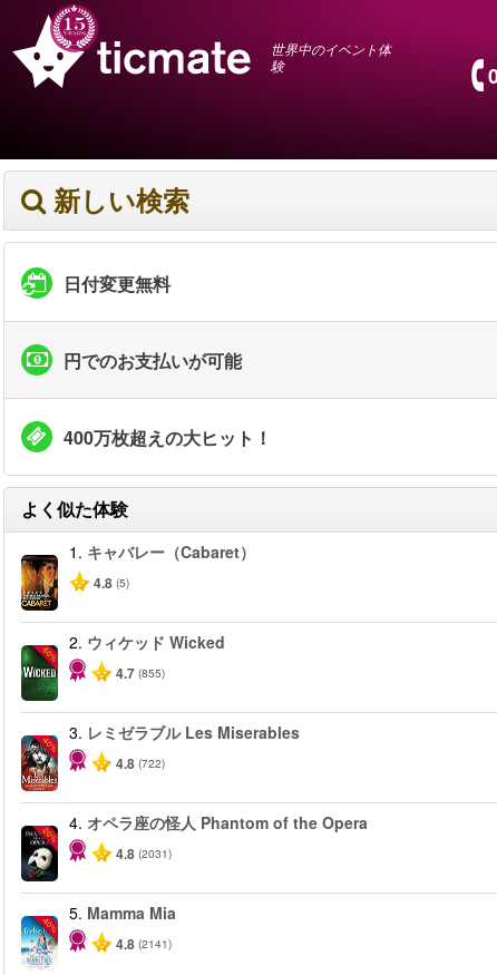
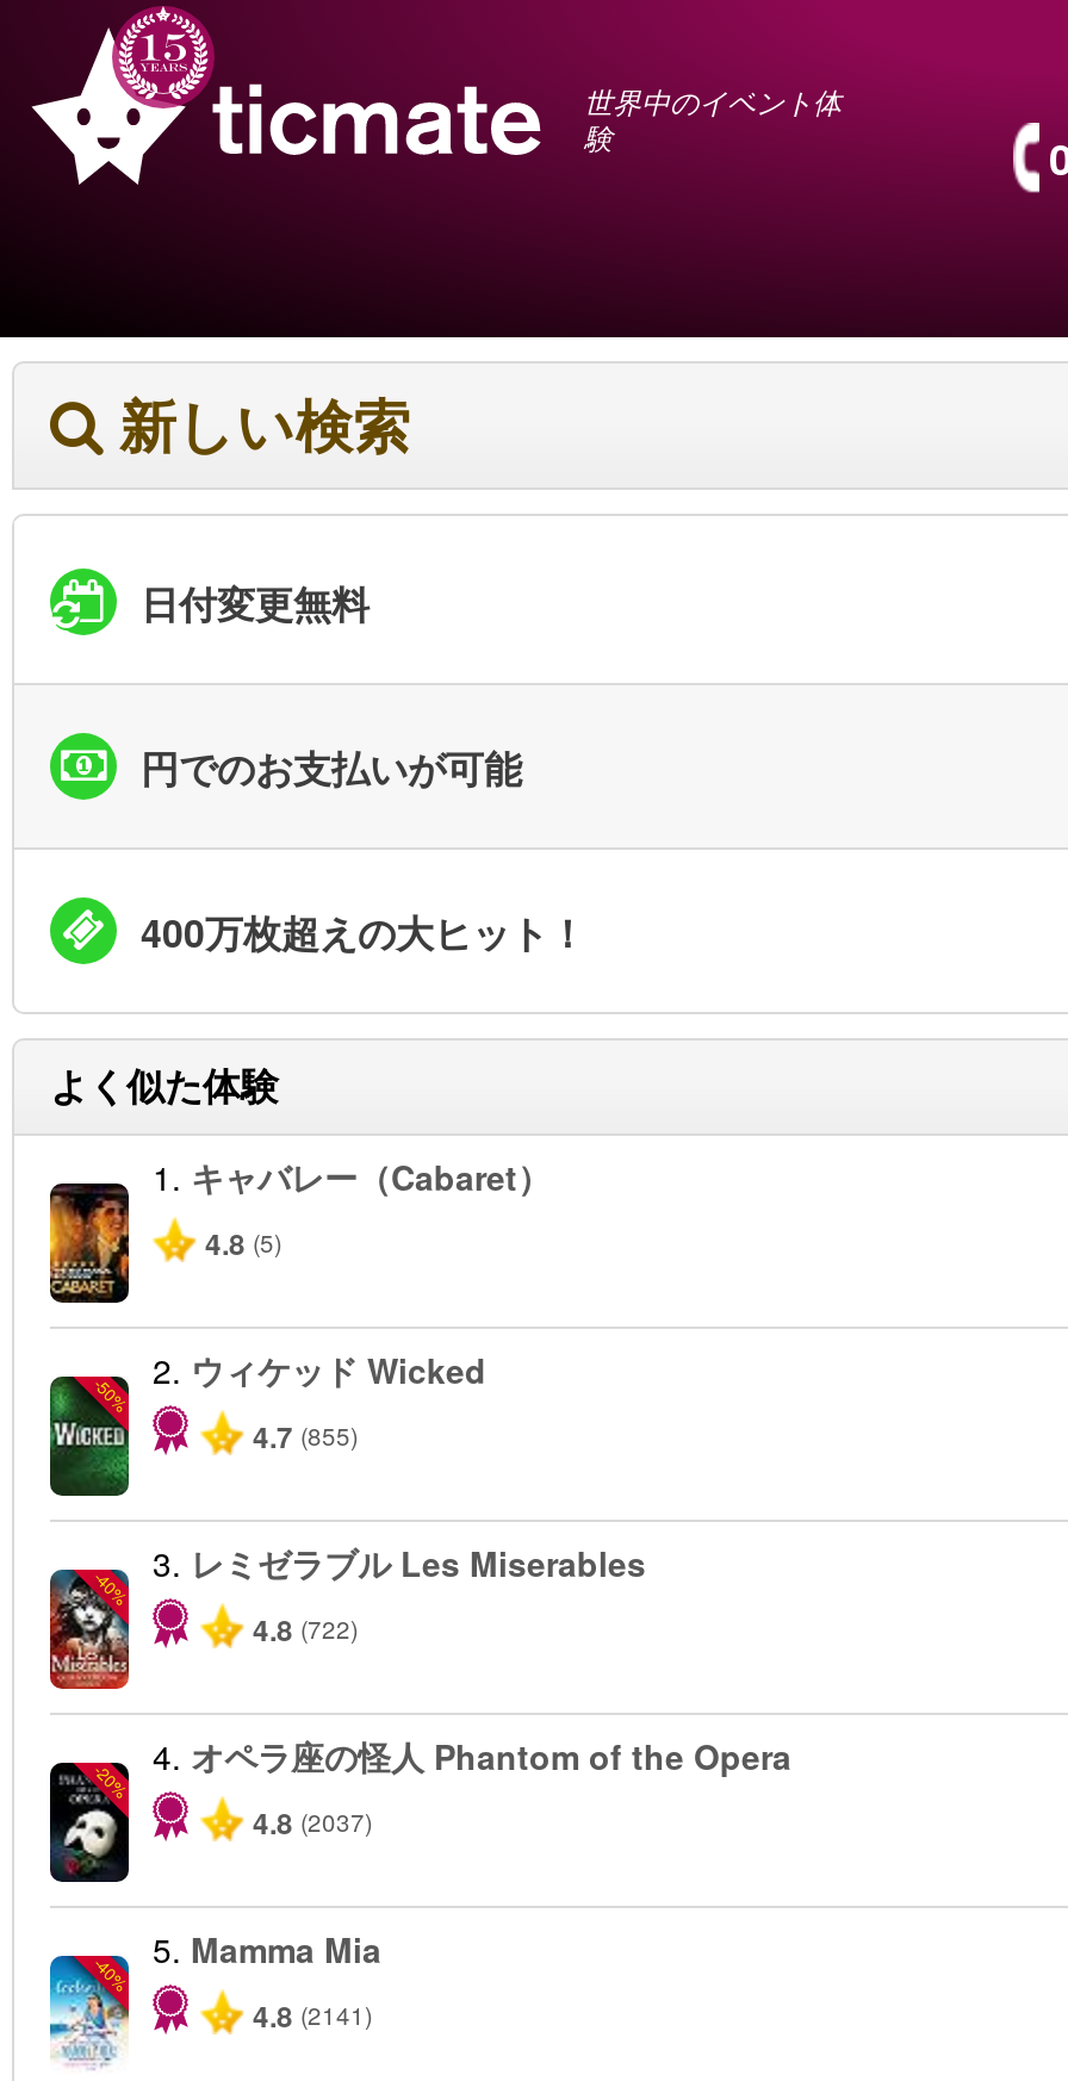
- 4.8 (2031)
+ 4.8 (2037)
